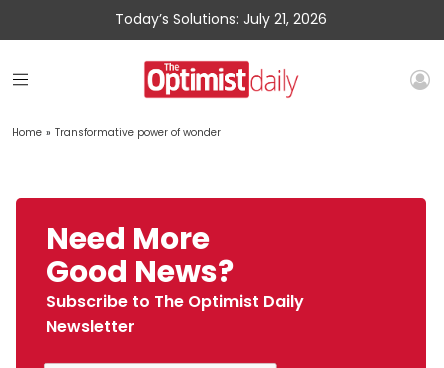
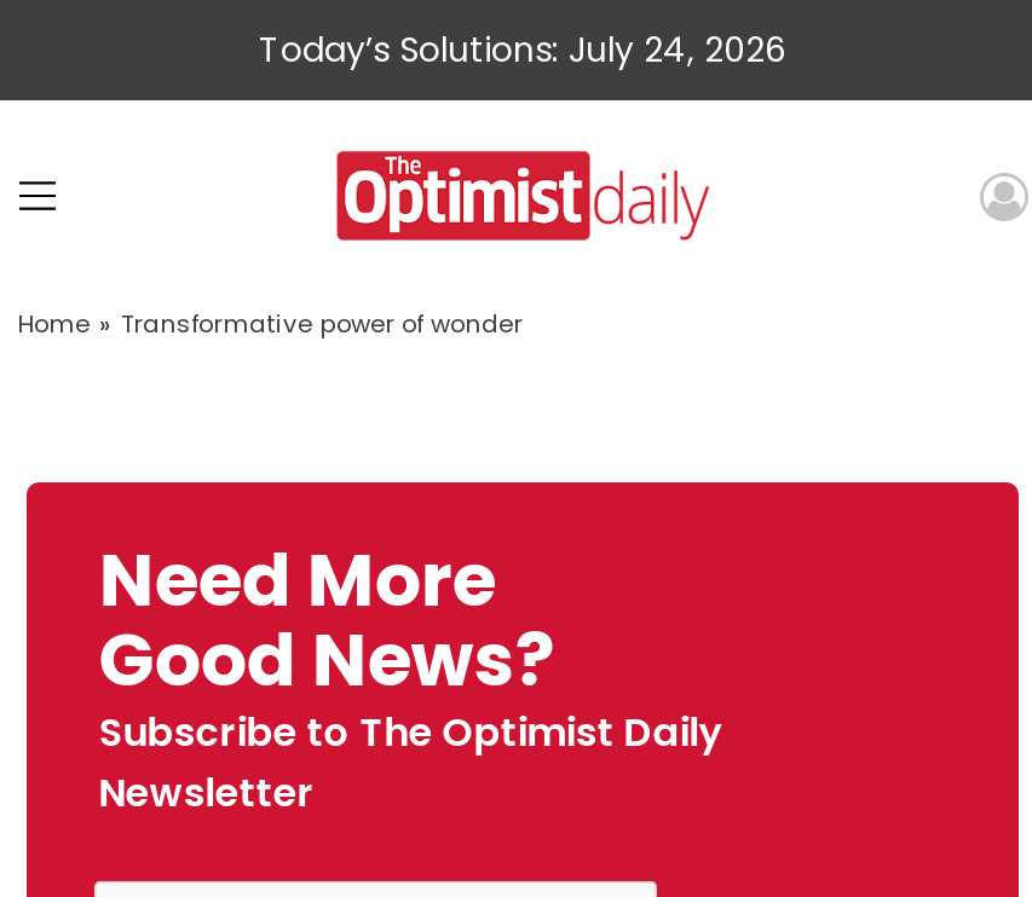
- Today’s Solutions: July 21, 2026
+ Today’s Solutions: July 24, 2026
